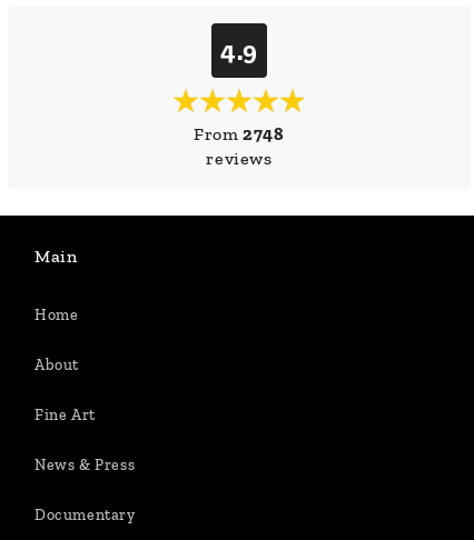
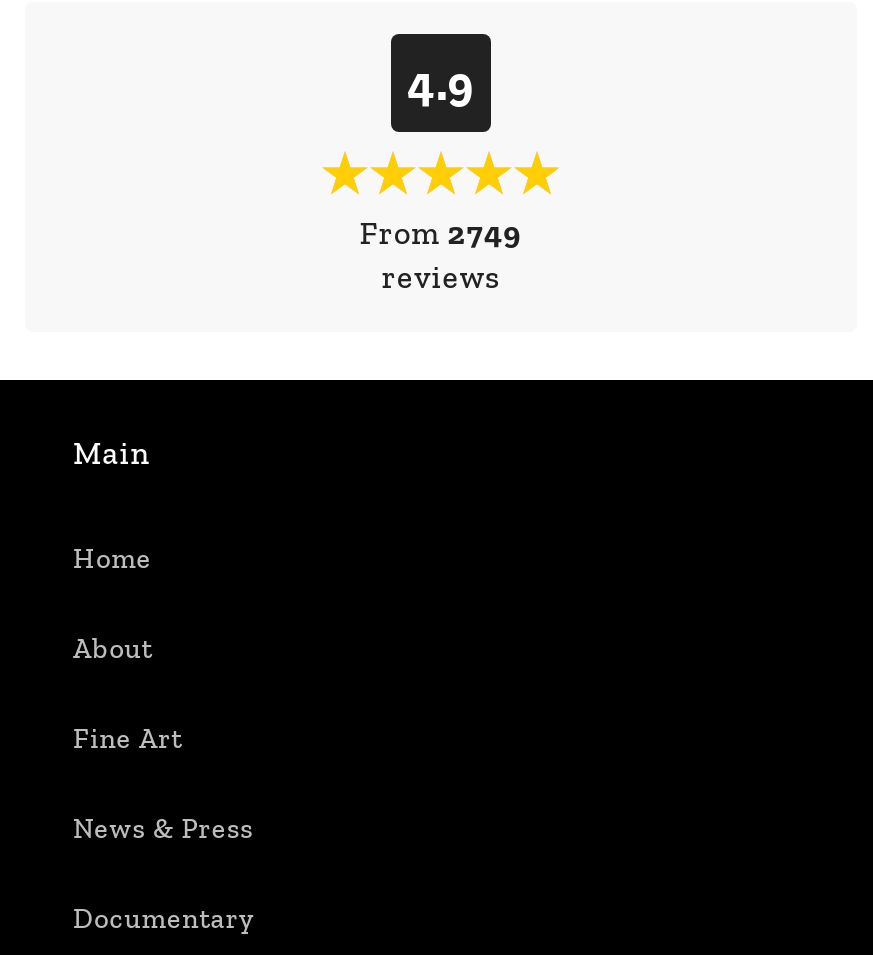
- From 2748
+ From 2749
